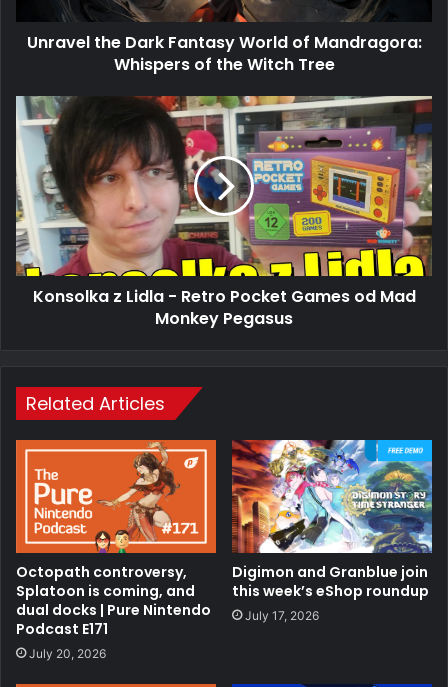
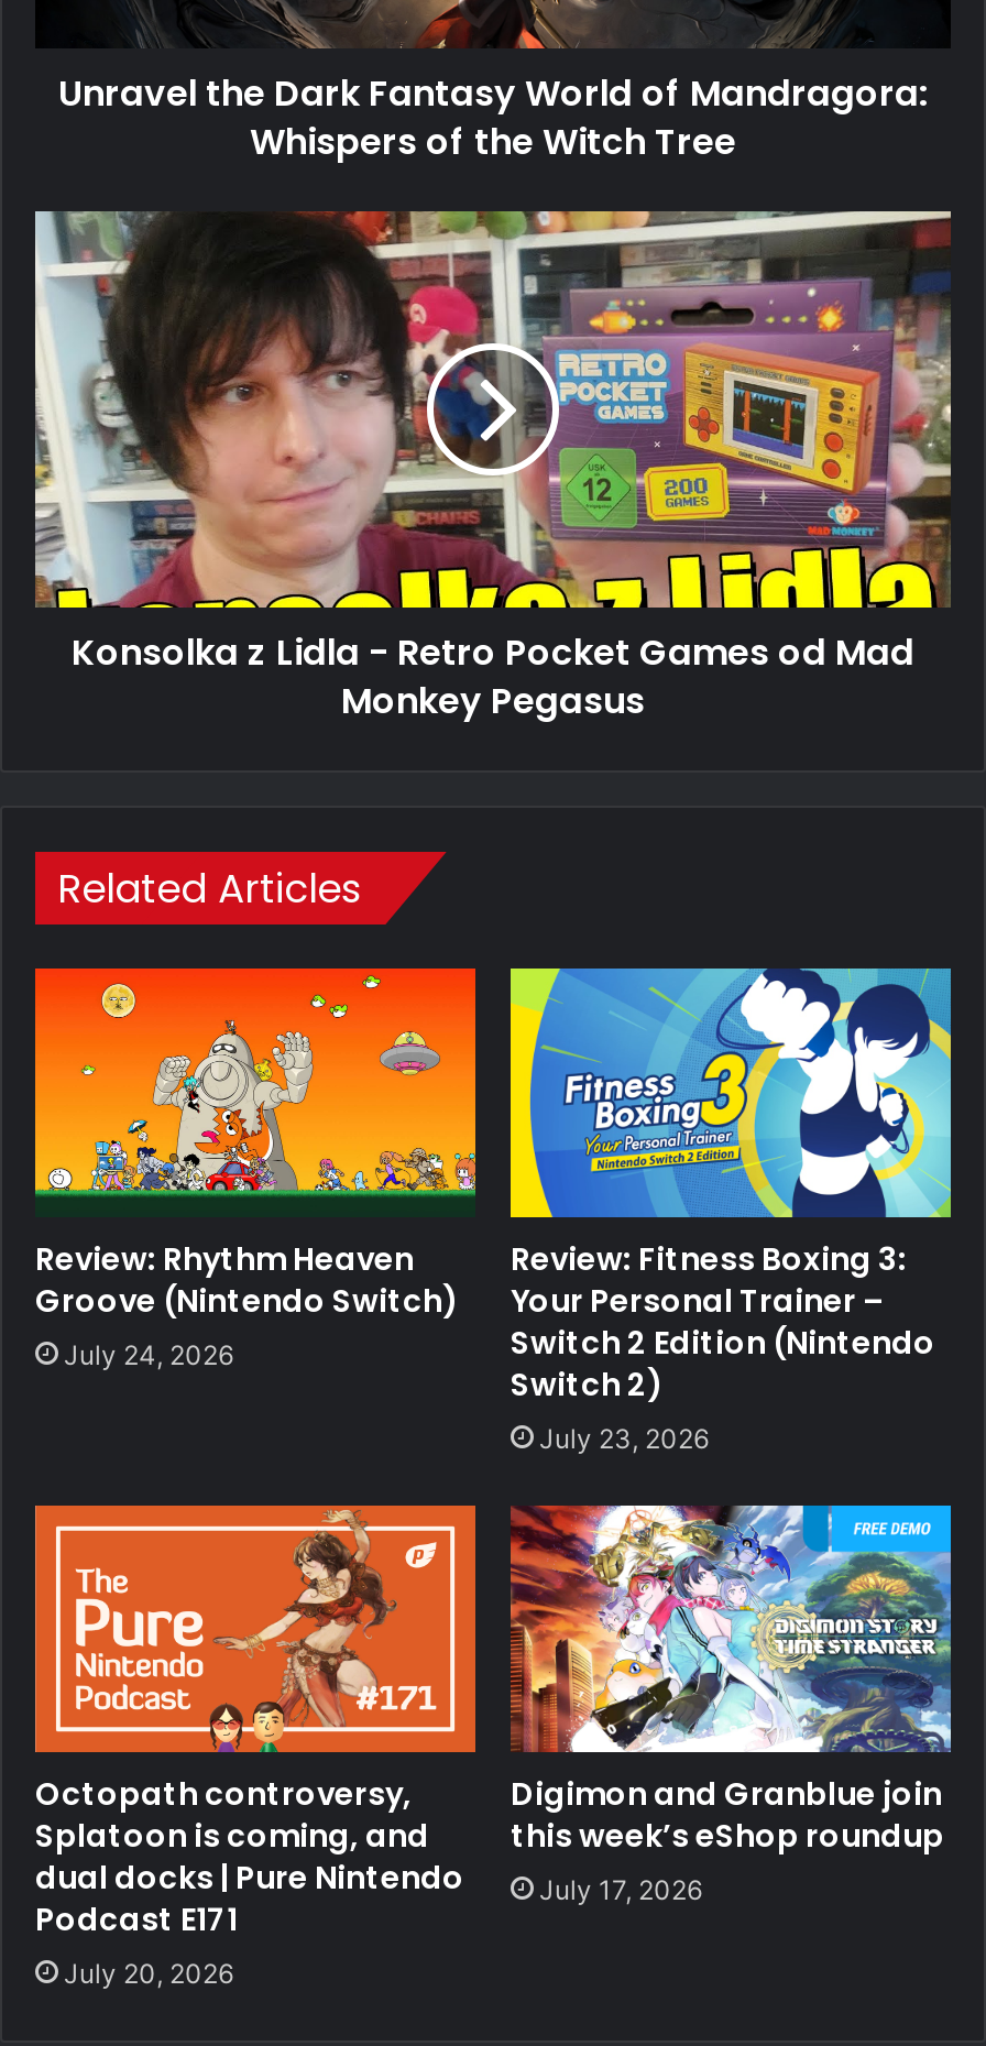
+ [image]
+ Review: Rhythm Heaven
+ Groove (Nintendo Switch)
+ July 24, 2026

+ [image]
+ Review: Fitness Boxing 3:
+ Your Personal Trainer –
+ Switch 2 Edition (Nintendo
+ Switch 2)
+ July 23, 2026
